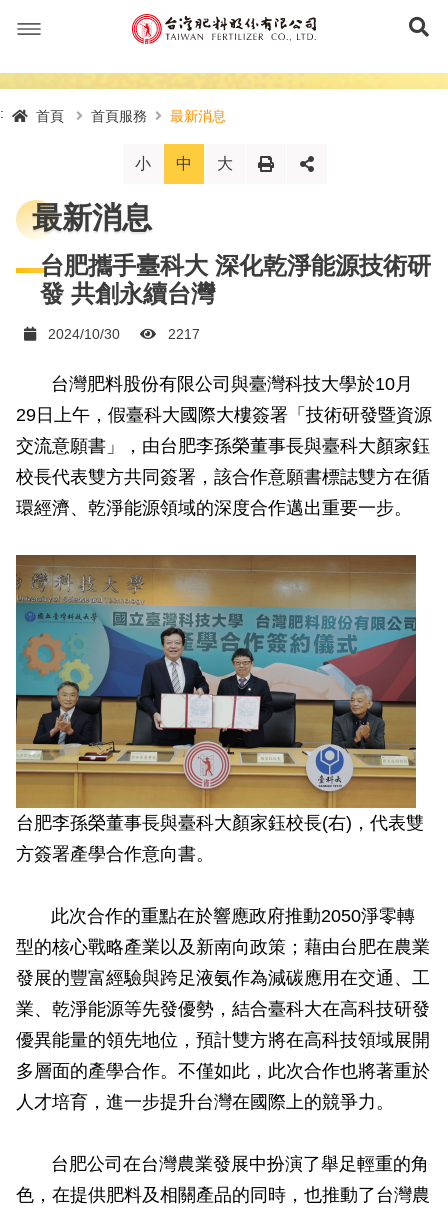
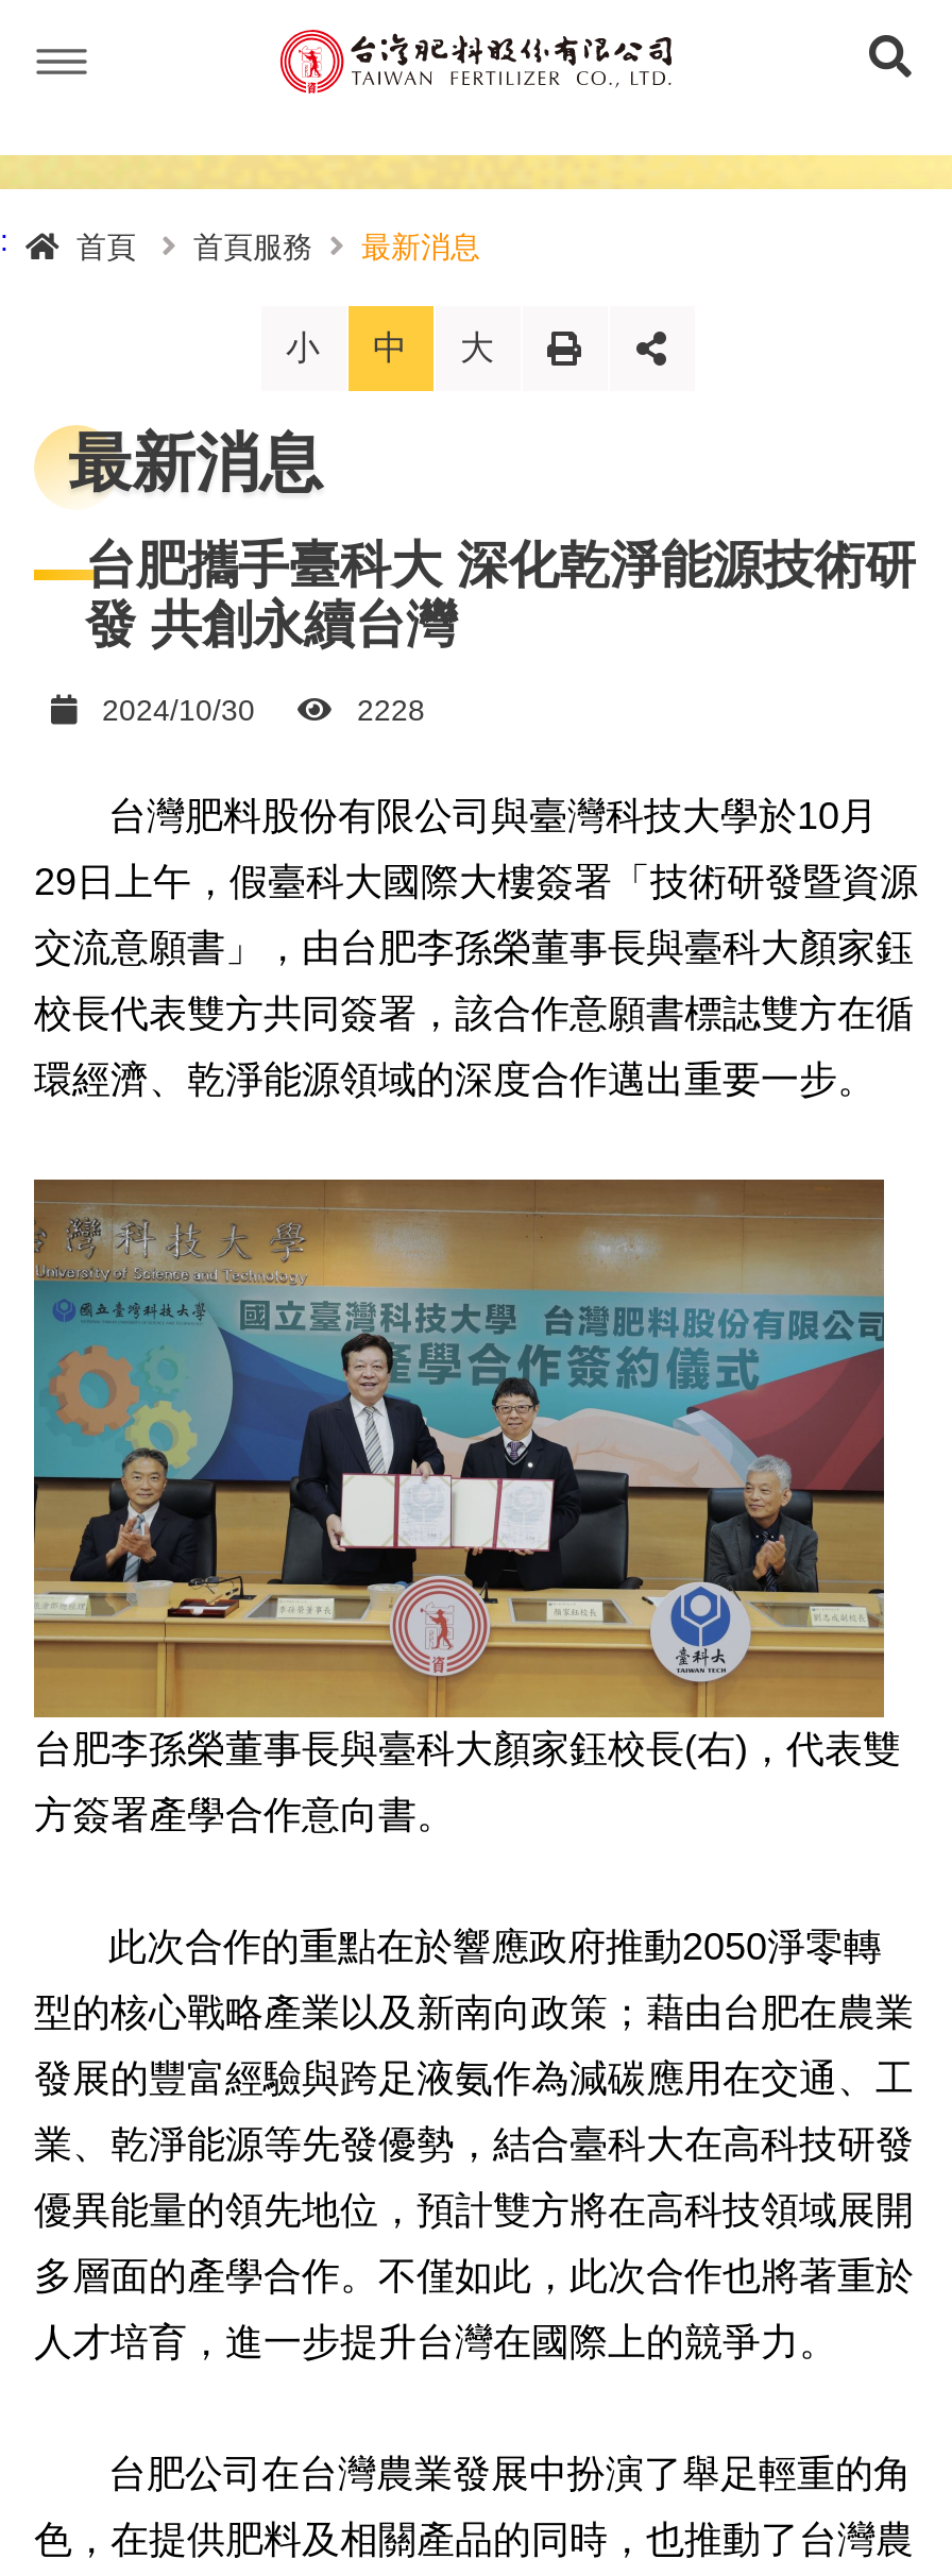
- 2217
+ 2228
